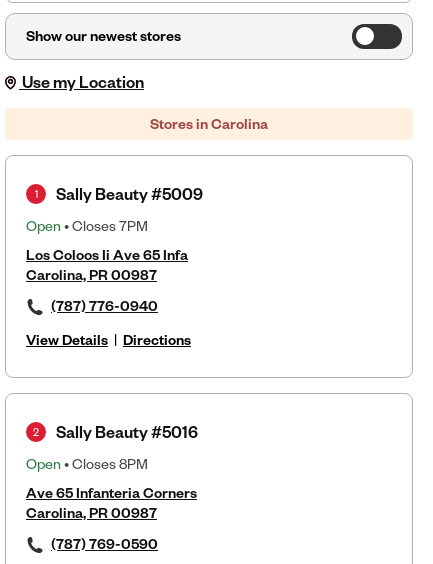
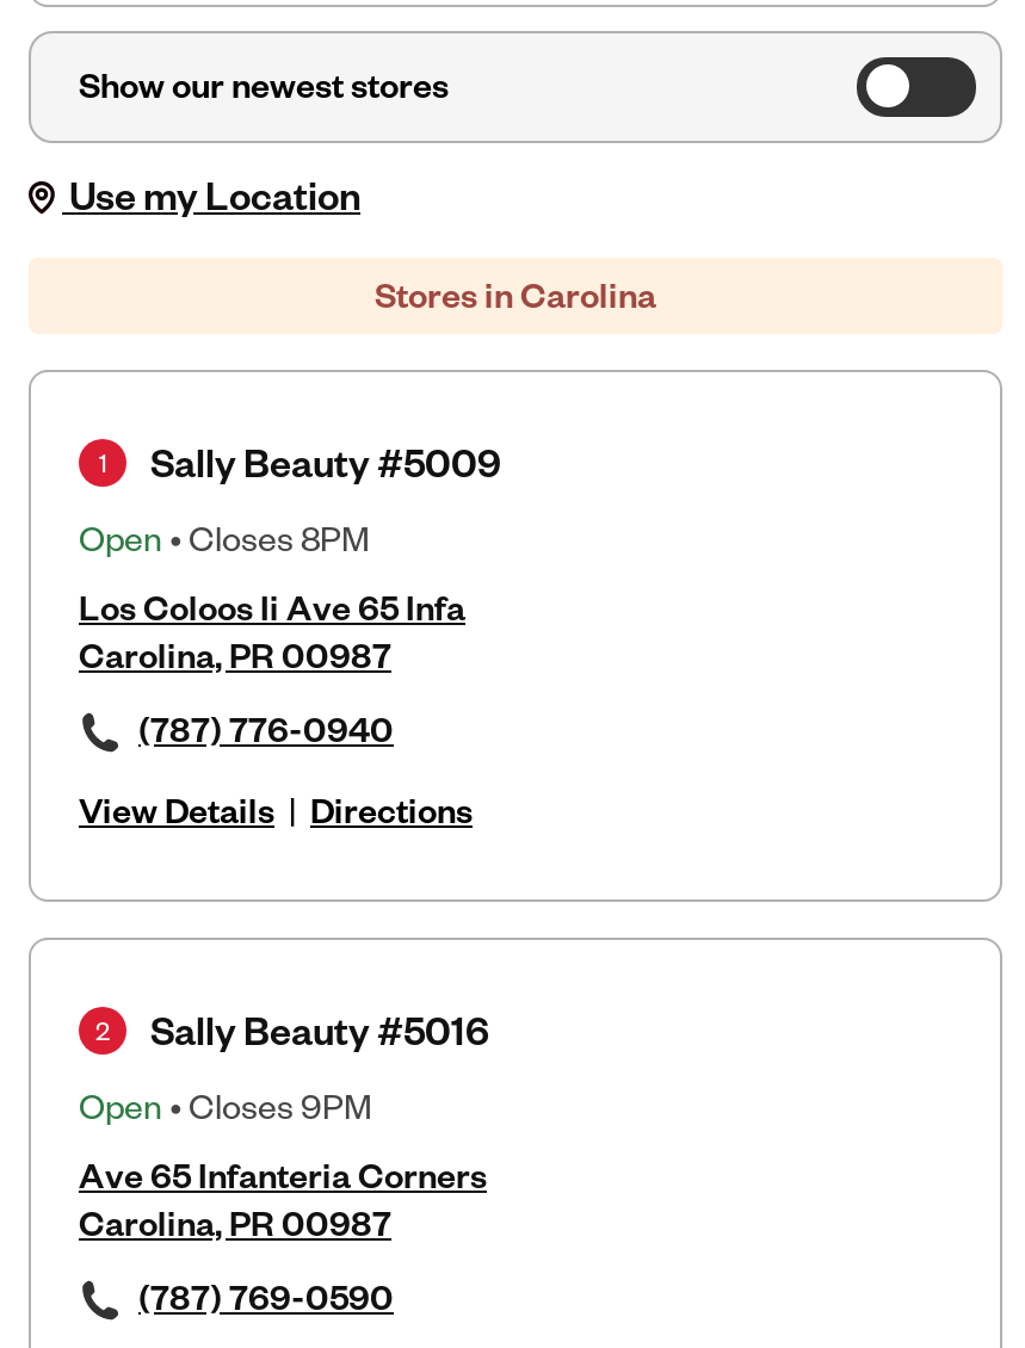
- Open • Closes 7PM

+ Open • Closes 9PM

moved up: Open • Closes 8PM
